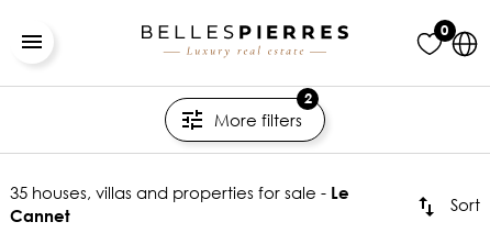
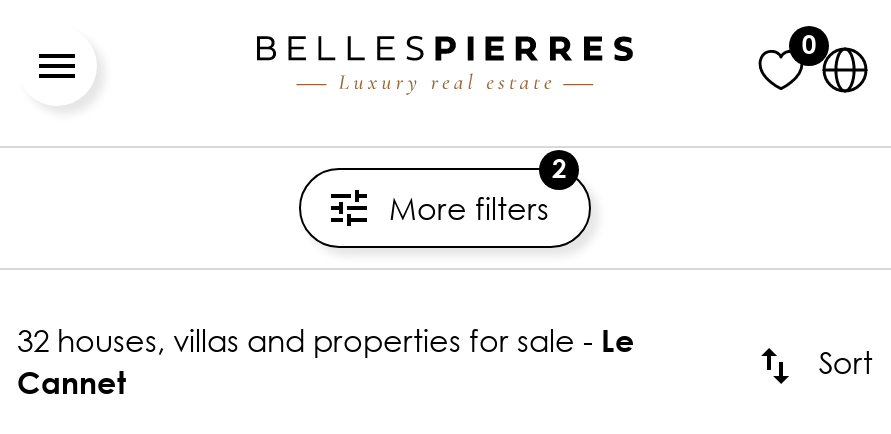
- 35 houses, villas and properties for sale - Le
+ 32 houses, villas and properties for sale - Le
